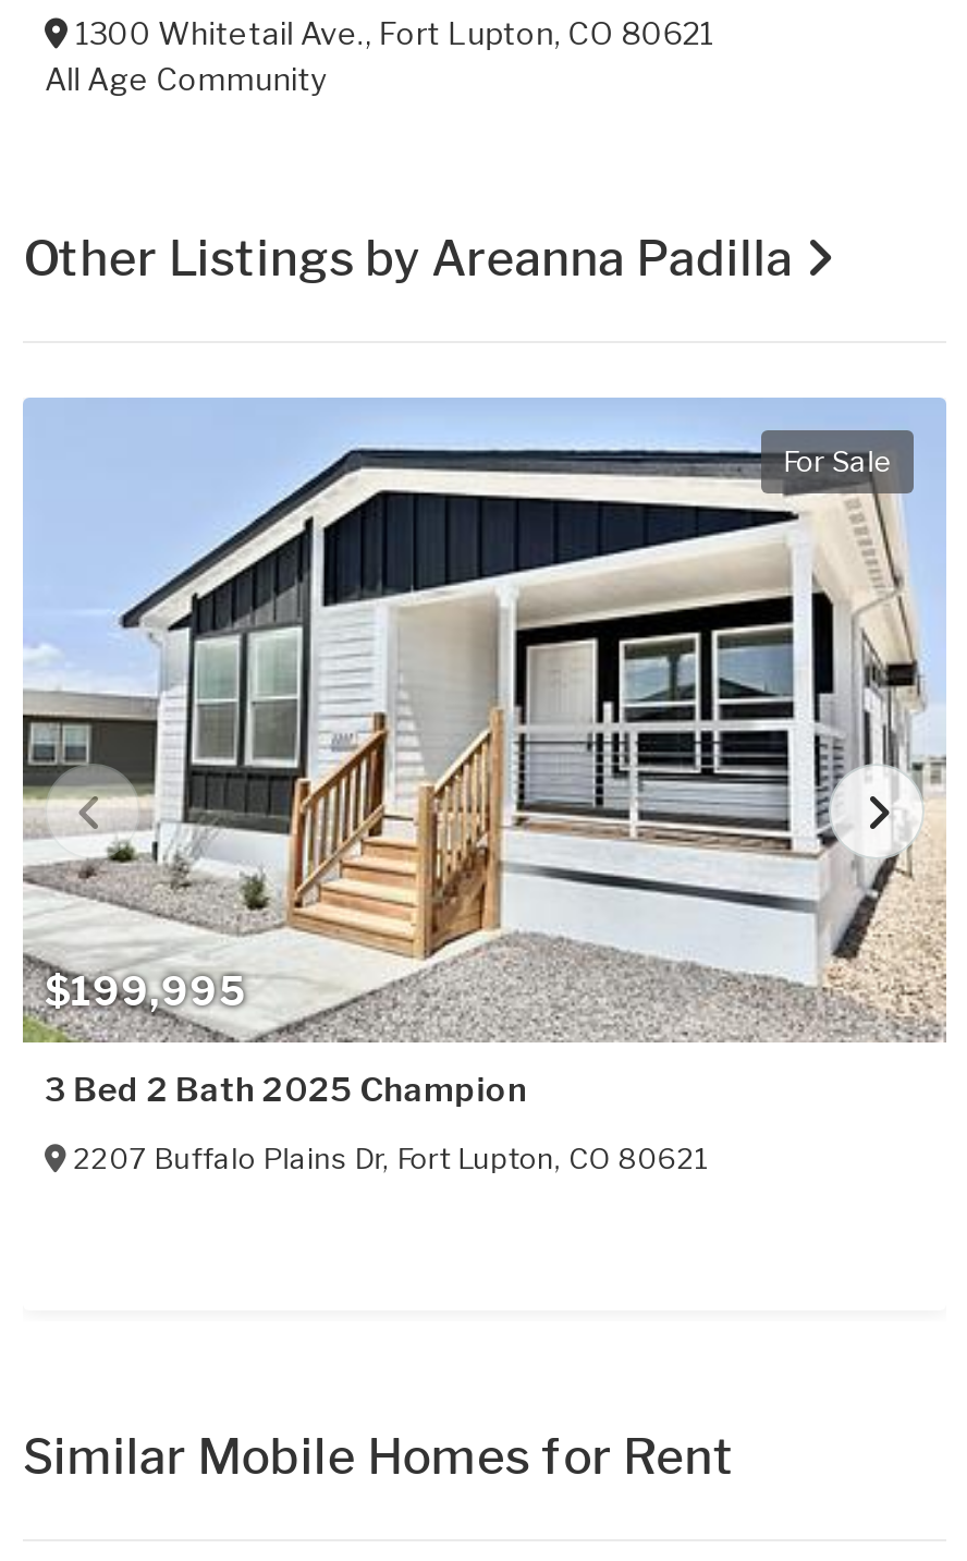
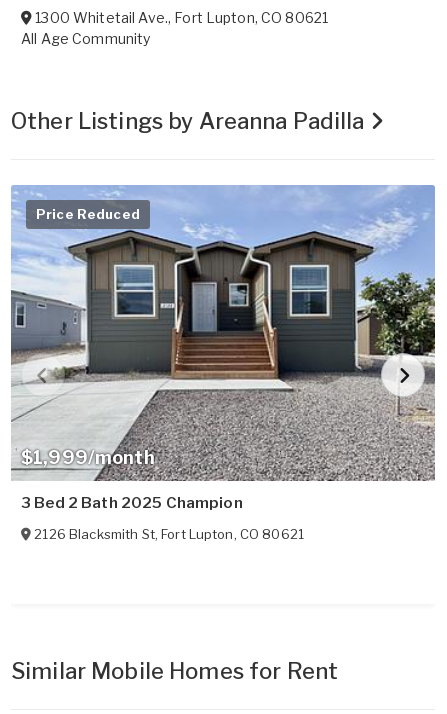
- [image]
- $199,995
+ [image]
+ $1,999/month

- For Sale
+ Price Reduced

- 2207 Buffalo Plains Dr, Fort Lupton, CO 80621
+ 2126 Blacksmith St, Fort Lupton, CO 80621
